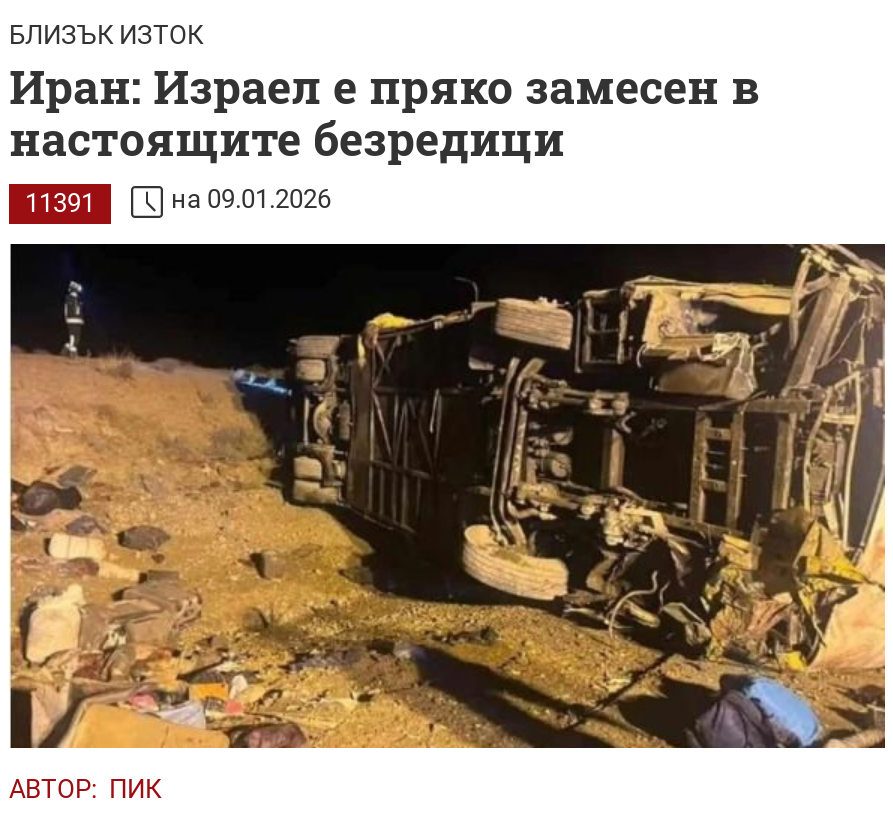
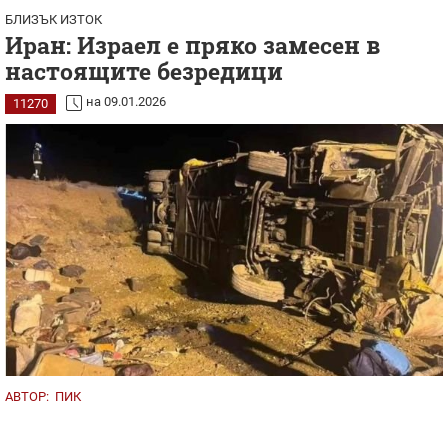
- 11391
+ 11270
